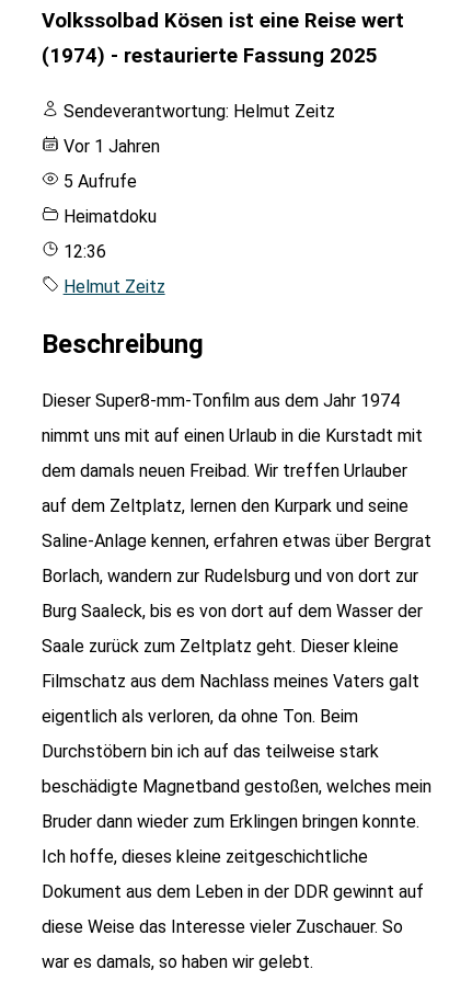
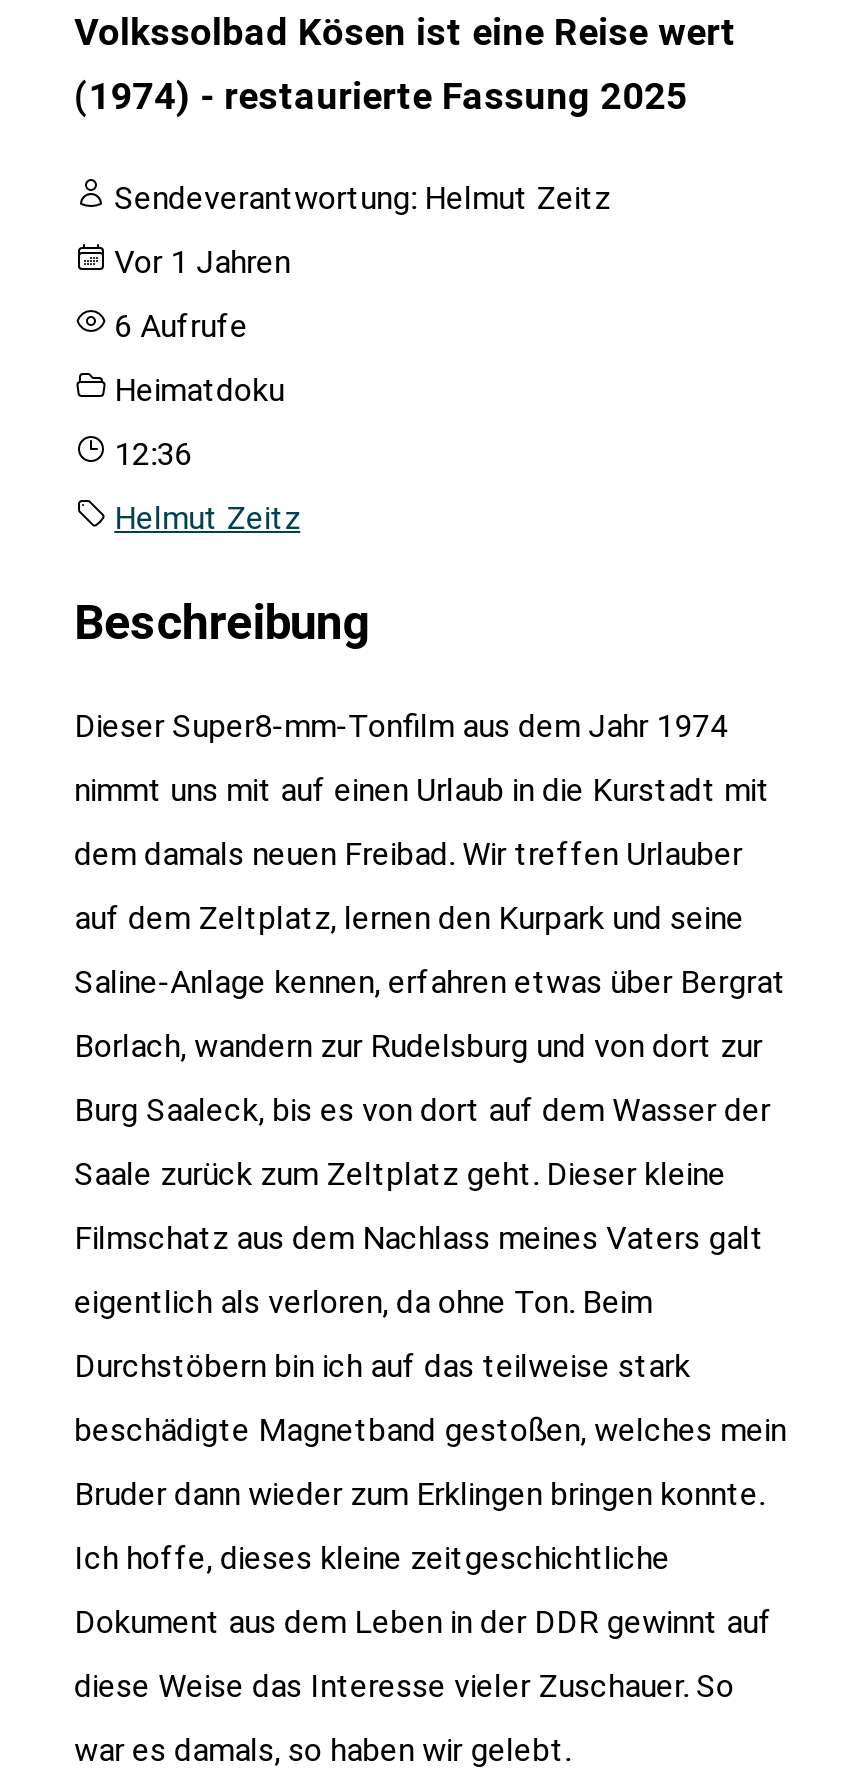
- 5 Aufrufe
+ 6 Aufrufe
